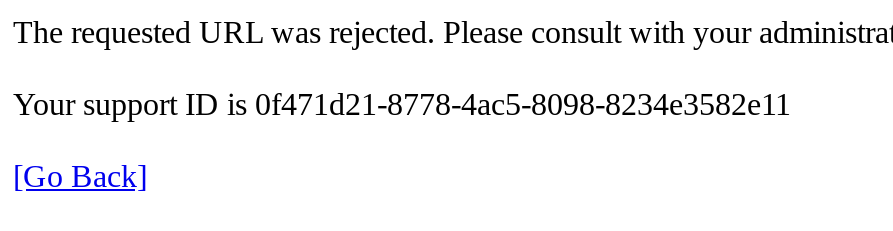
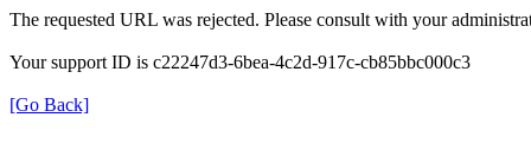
- Your support ID is 0f471d21-8778-4ac5-8098-8234e3582e11
+ Your support ID is c22247d3-6bea-4c2d-917c-cb85bbc000c3
